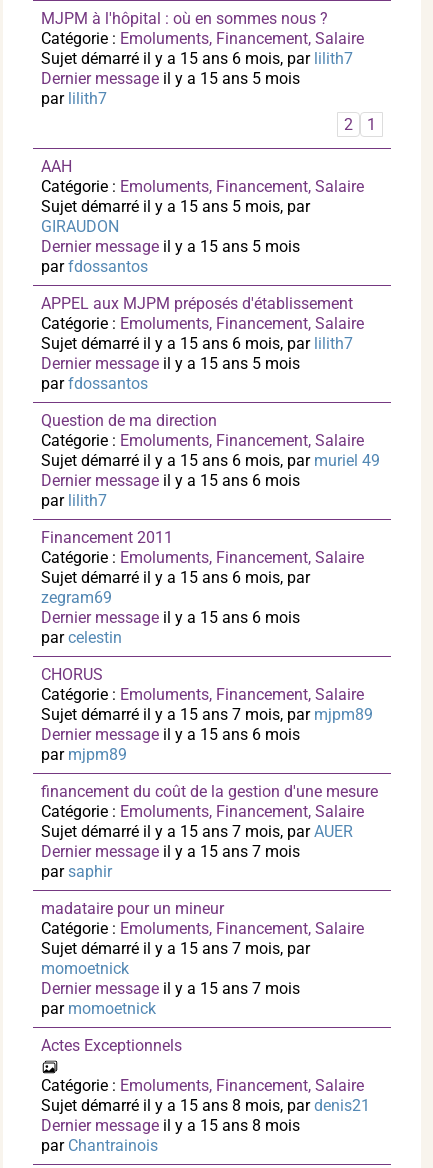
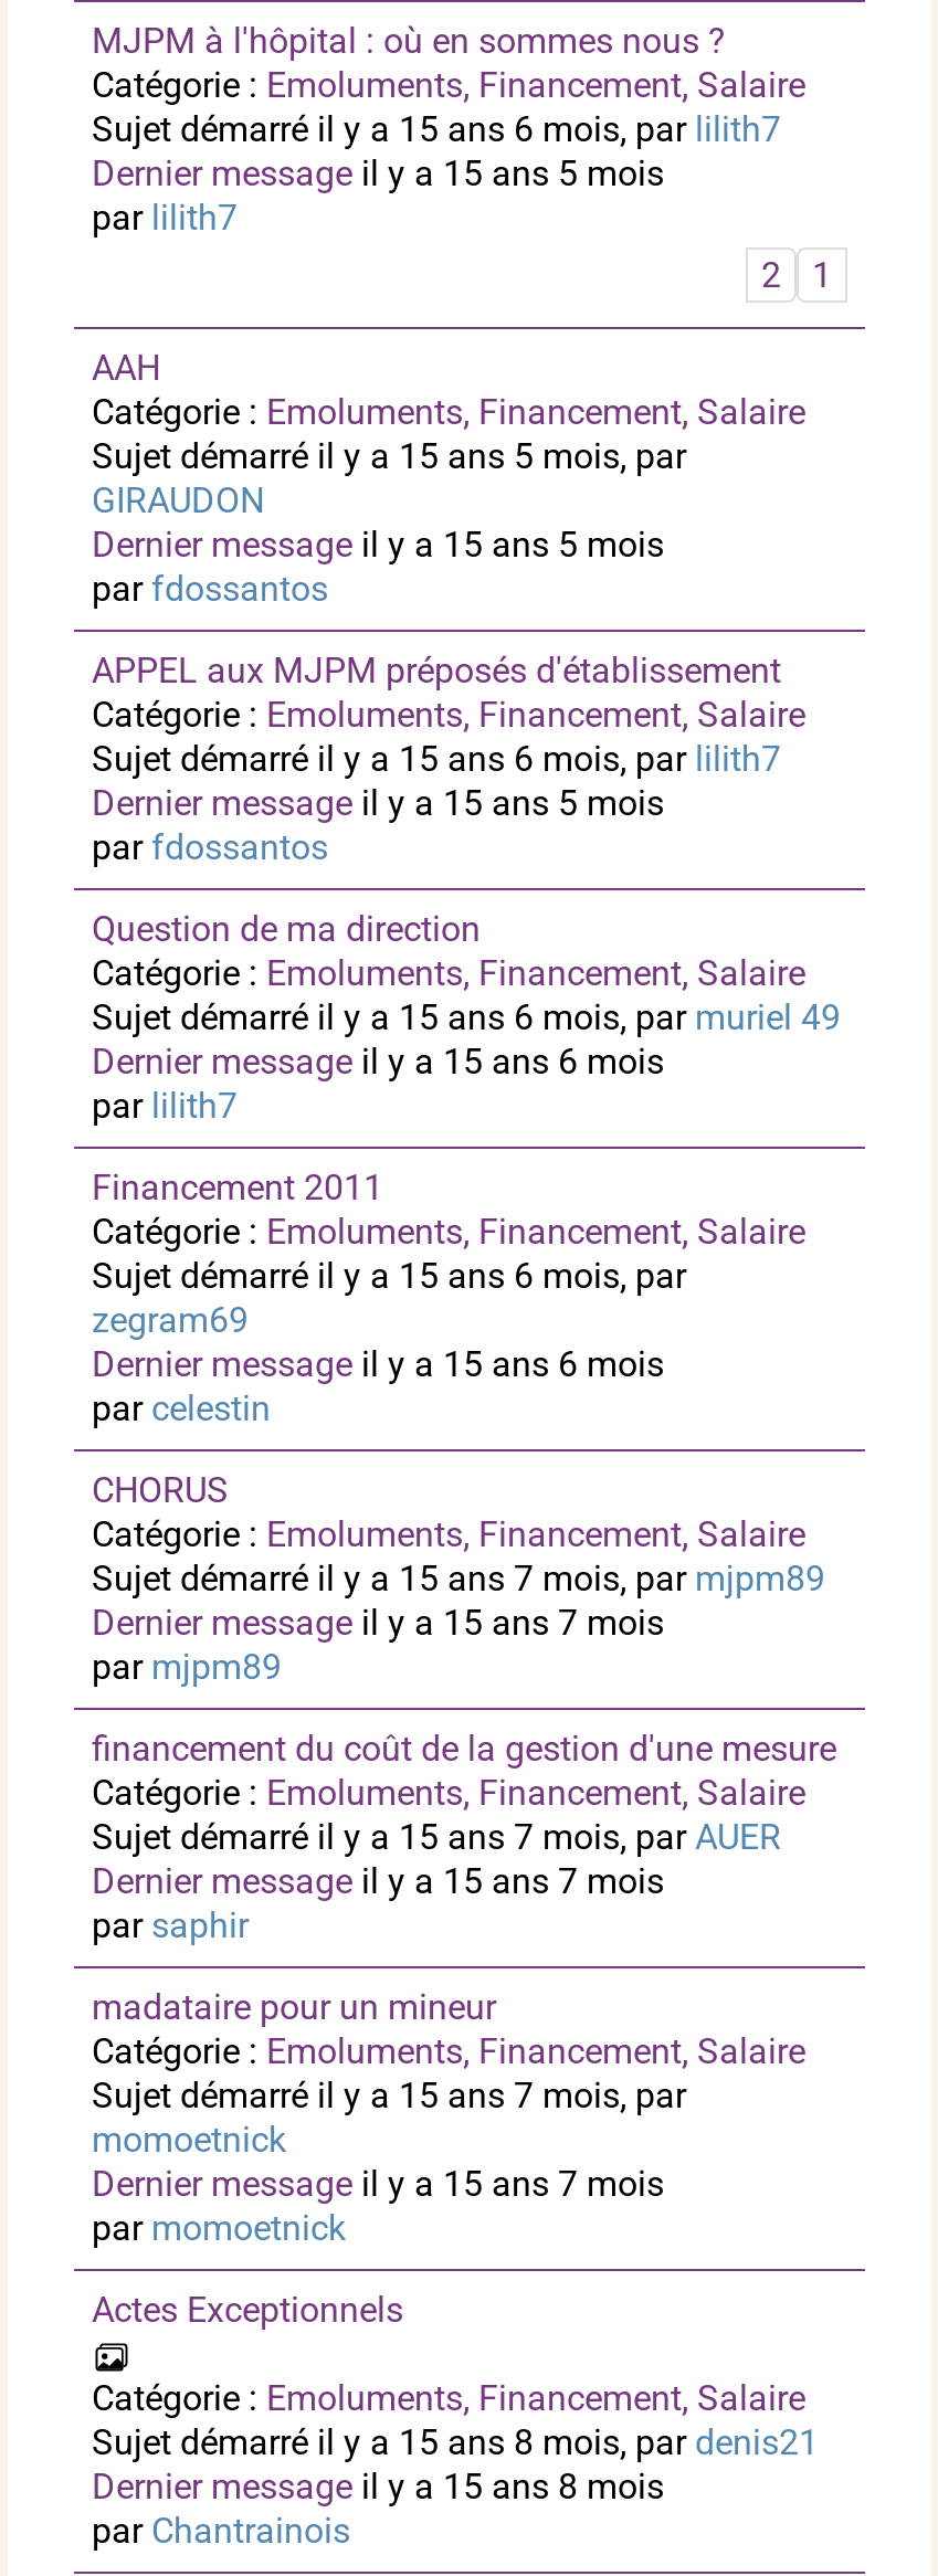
- Dernier message il y a 15 ans 6 mois
+ Dernier message il y a 15 ans 7 mois
